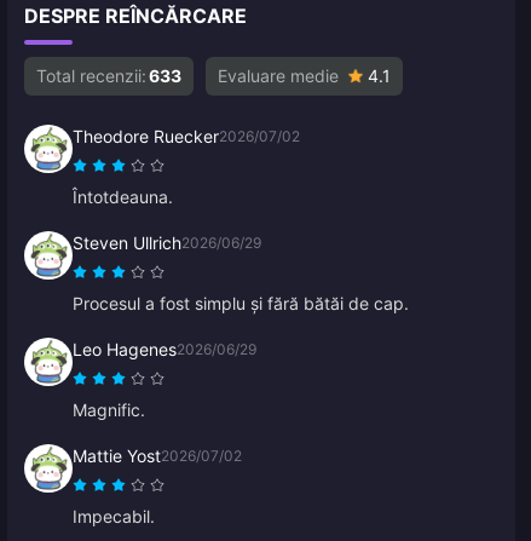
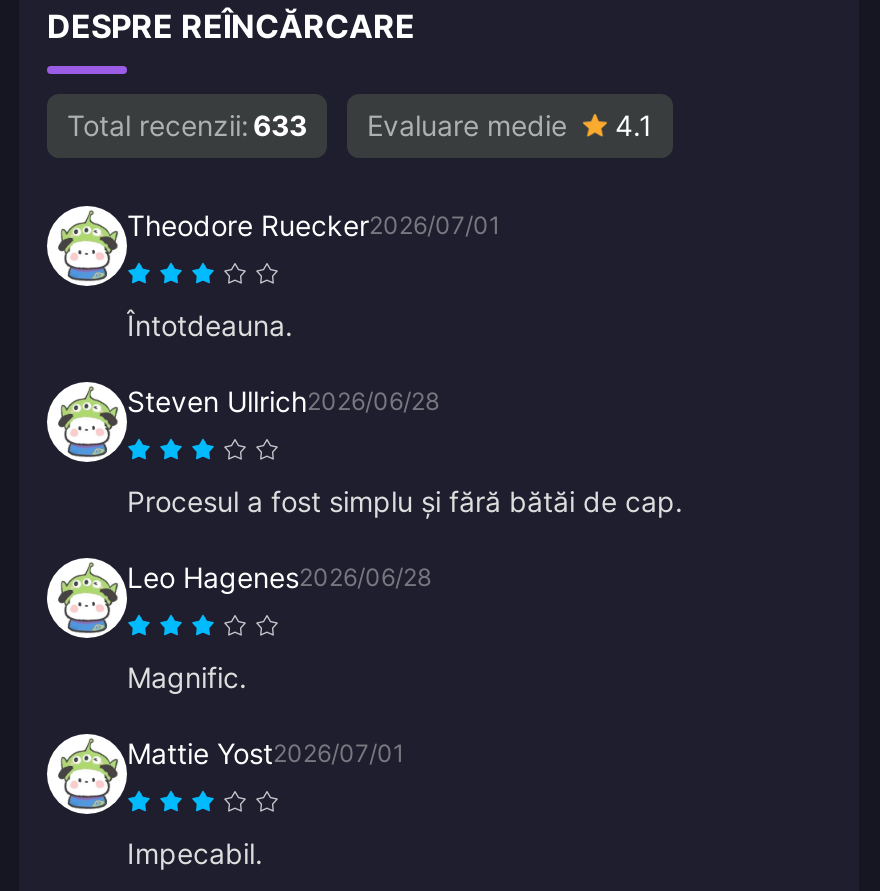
- Theodore Ruecker2026/07/02
+ Theodore Ruecker2026/07/01

- Steven Ullrich2026/06/29
+ Steven Ullrich2026/06/28

- Leo Hagenes2026/06/29
+ Leo Hagenes2026/06/28

- Mattie Yost2026/07/02
+ Mattie Yost2026/07/01
